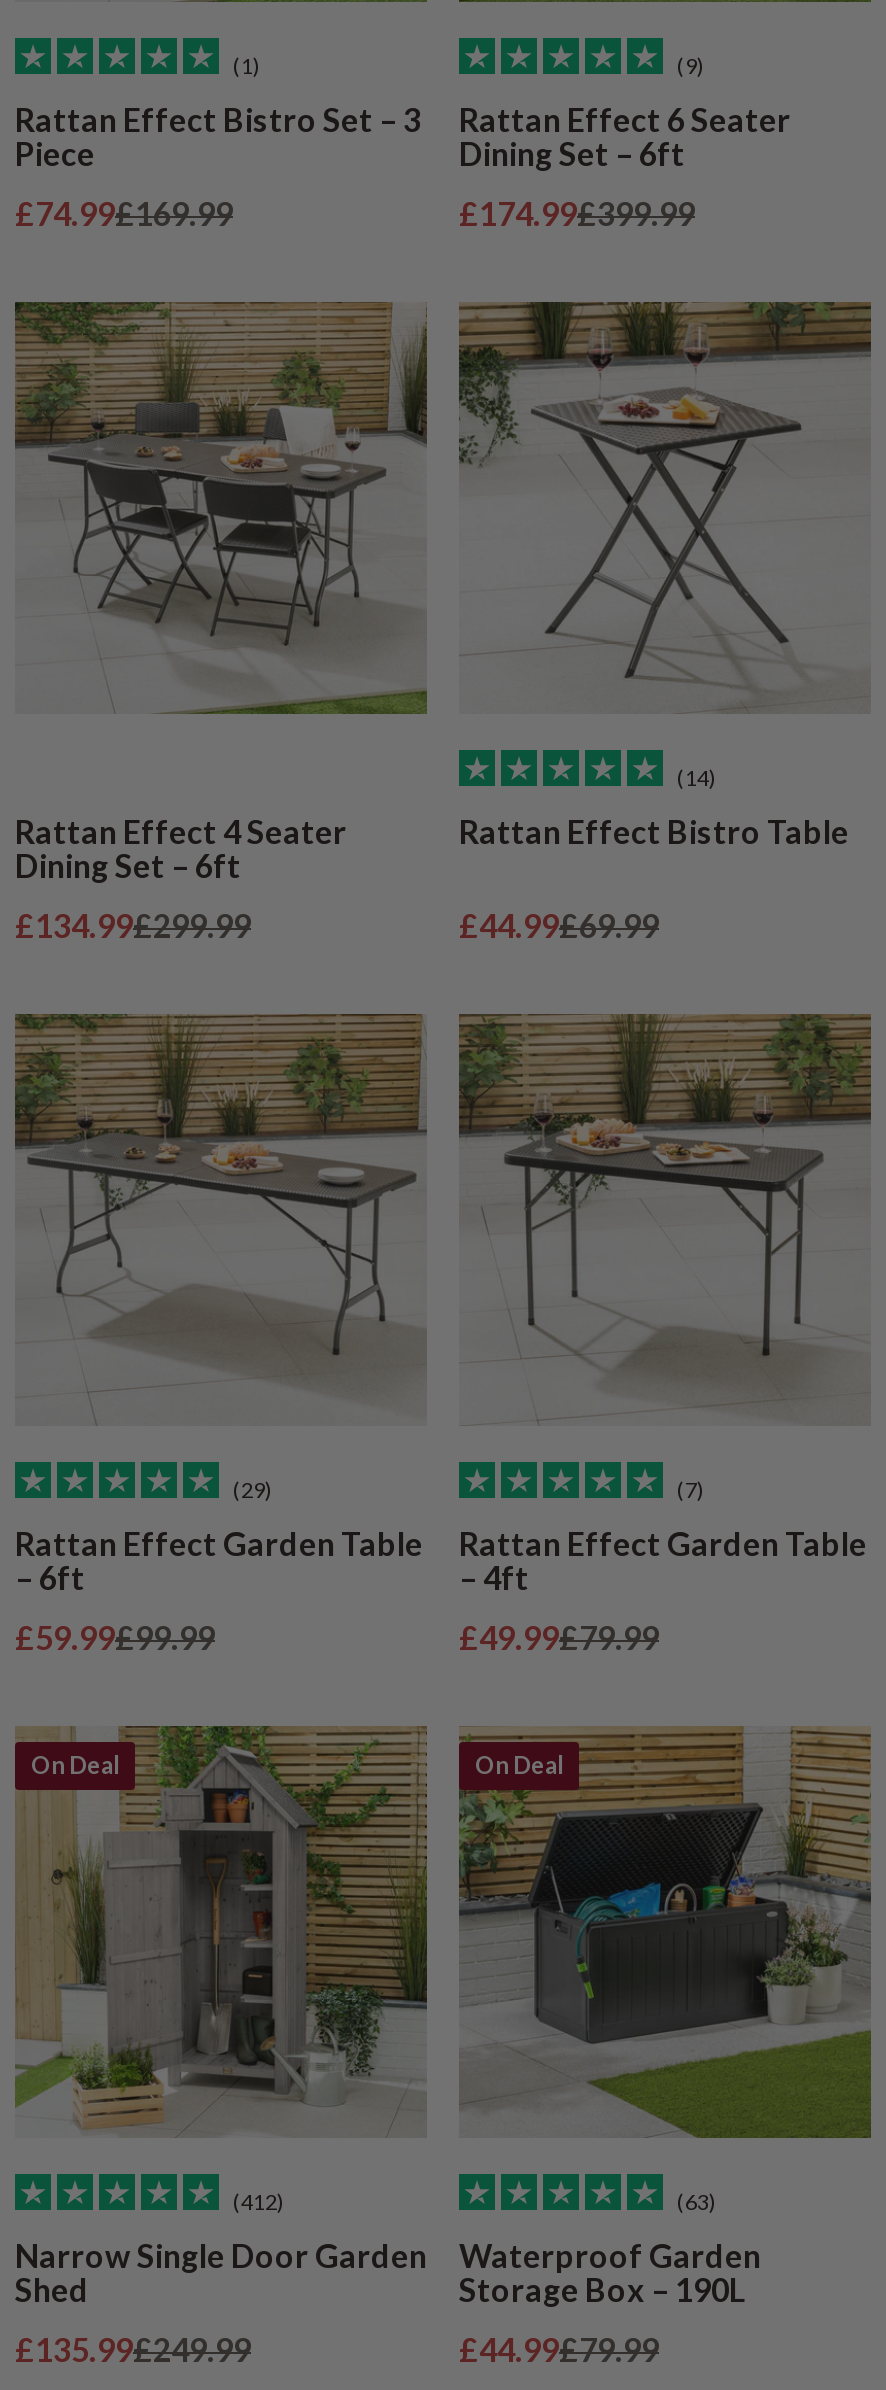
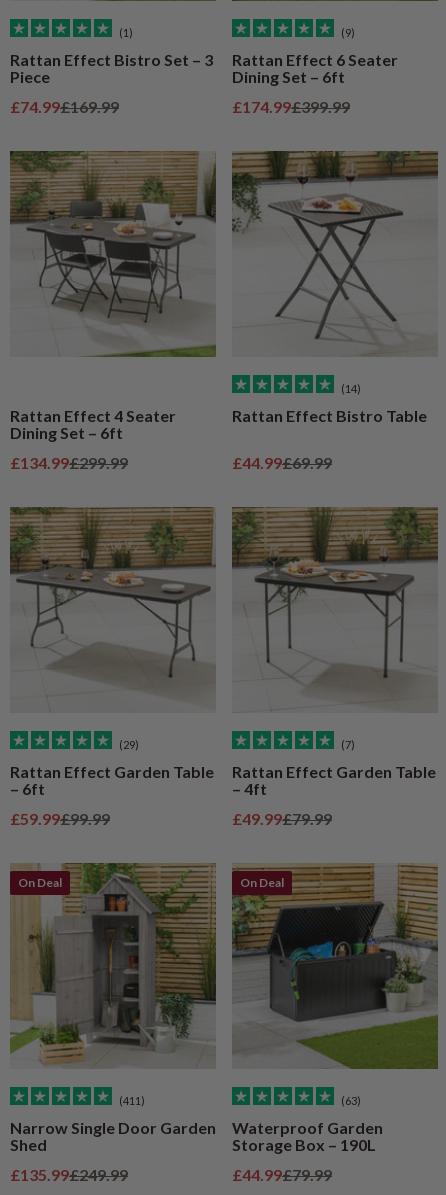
- (412)
+ (411)
